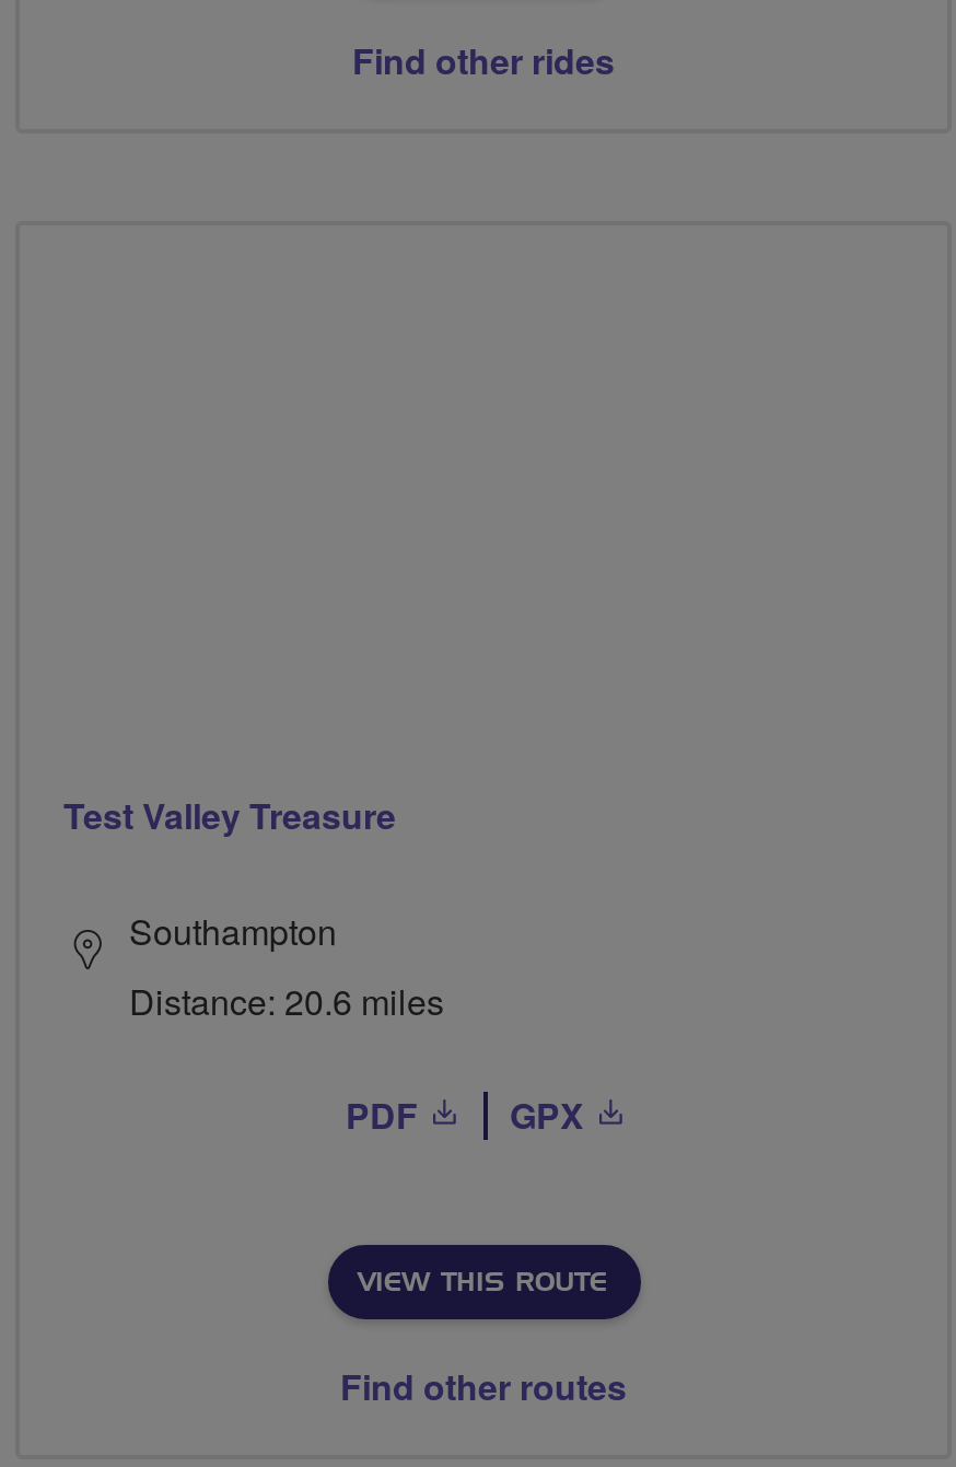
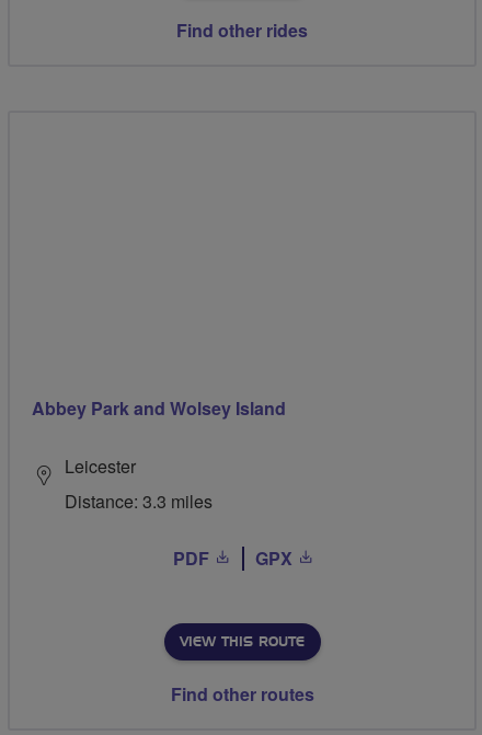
- Test Valley Treasure
+ Abbey Park and Wolsey Island

- Southampton
- Distance: 20.6 miles
+ Leicester
+ Distance: 3.3 miles
